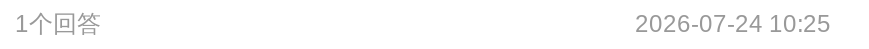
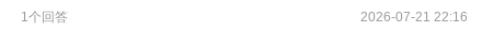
- 2026-07-24 10:25
+ 2026-07-21 22:16
